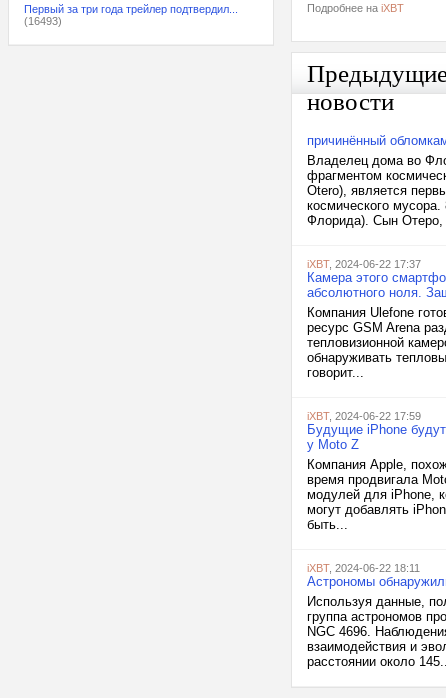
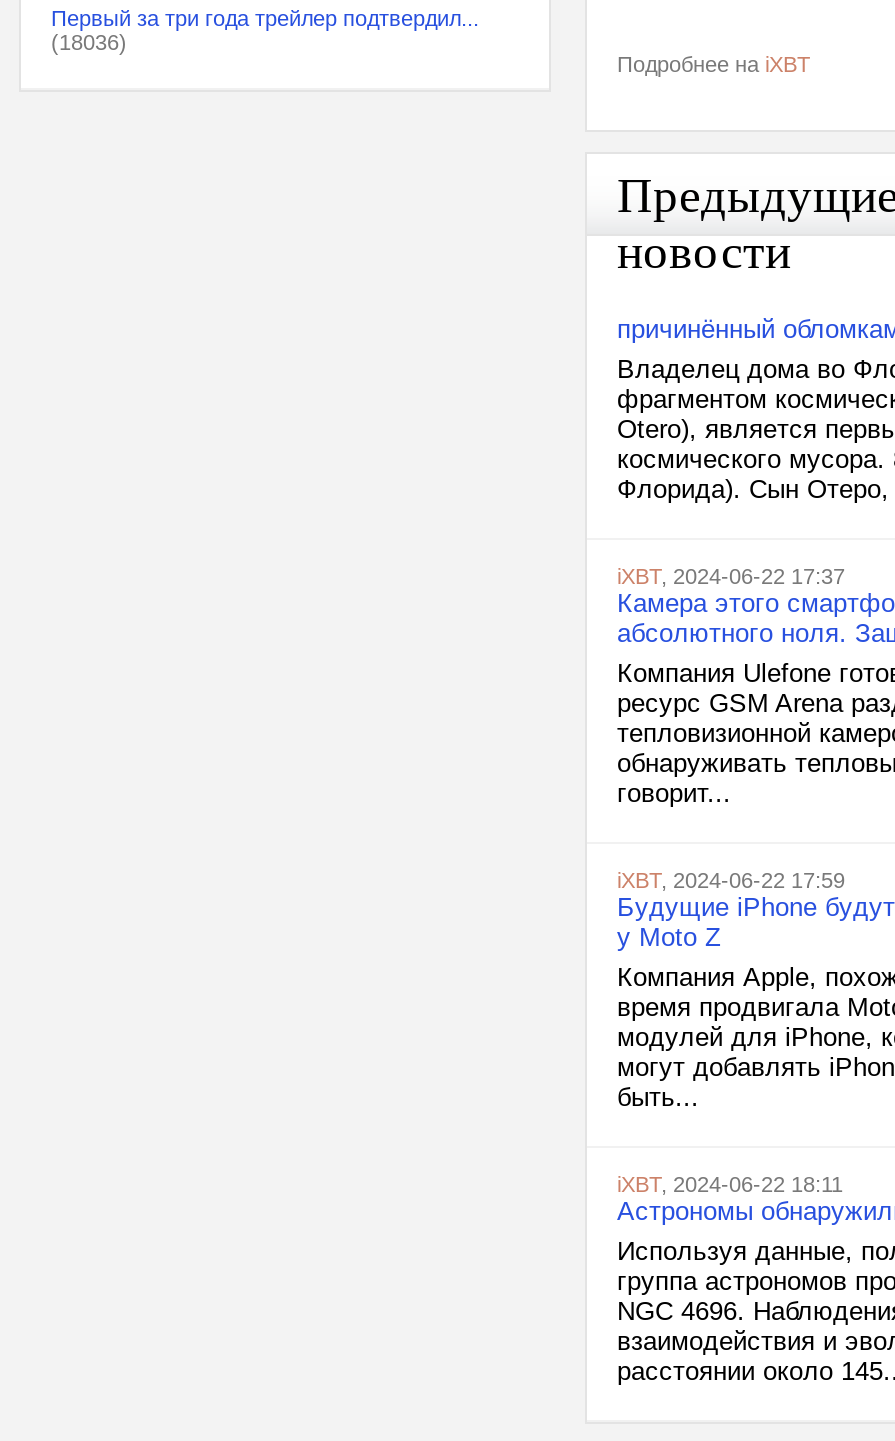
- (16493)
+ (18036)
